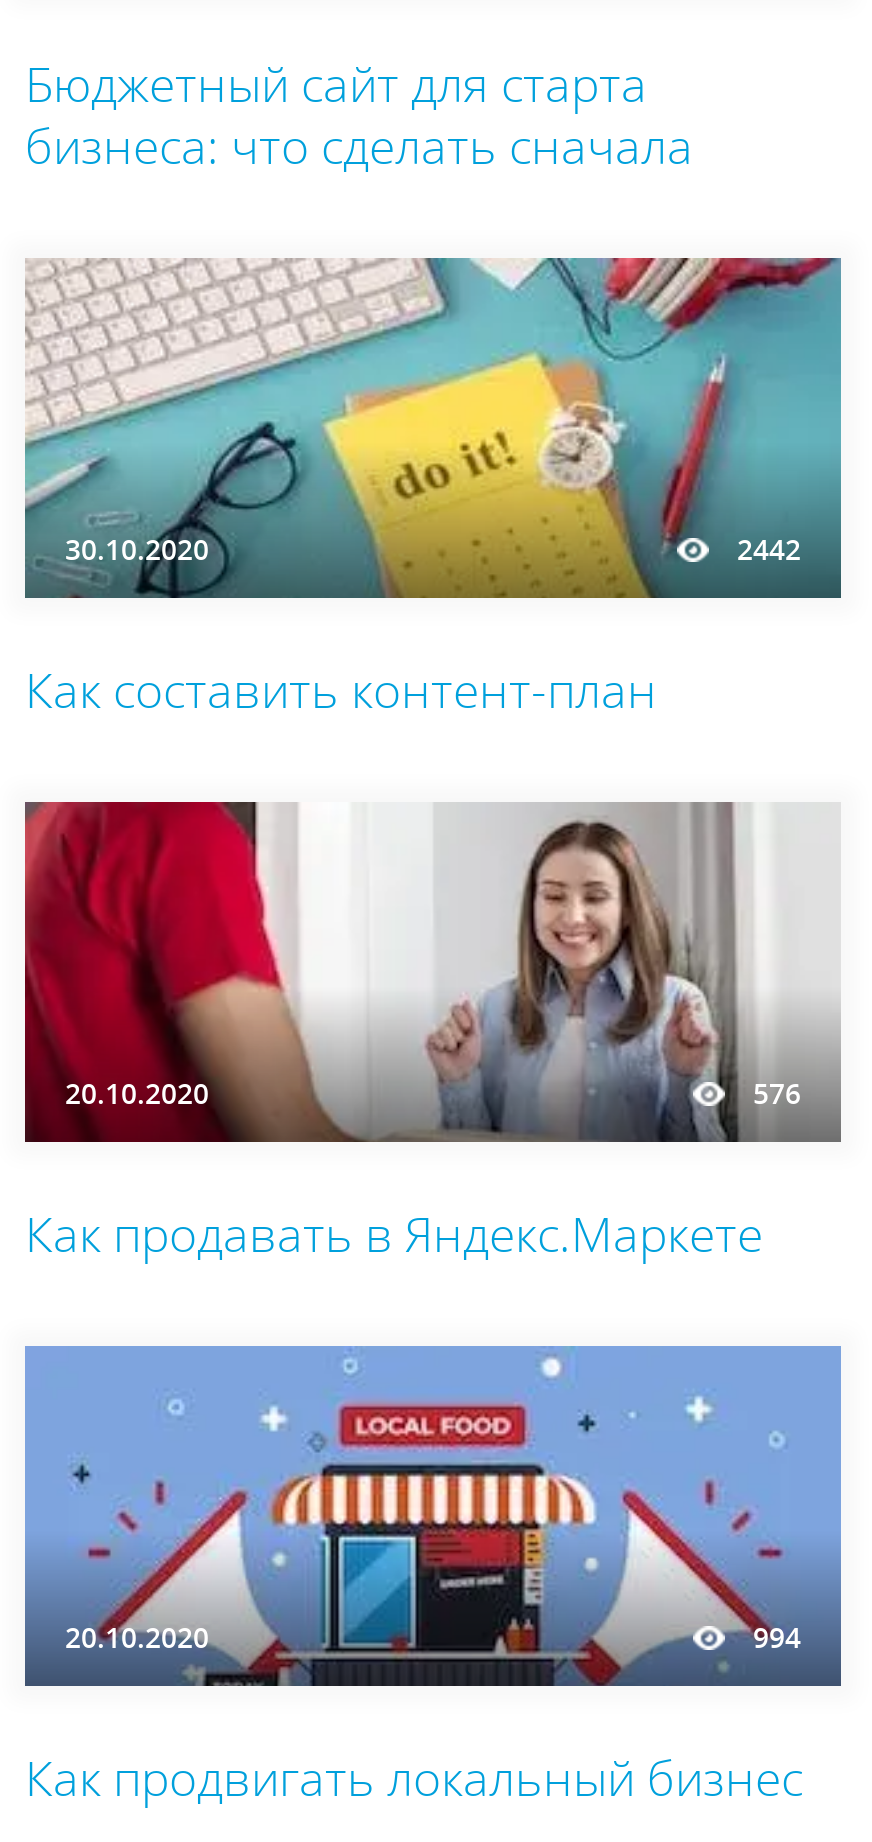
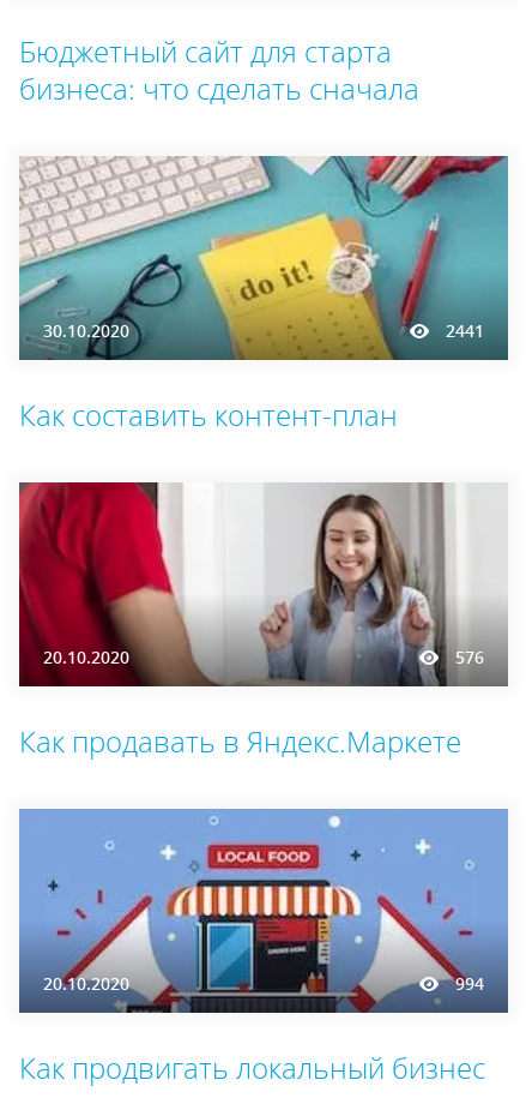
- 2442
+ 2441
